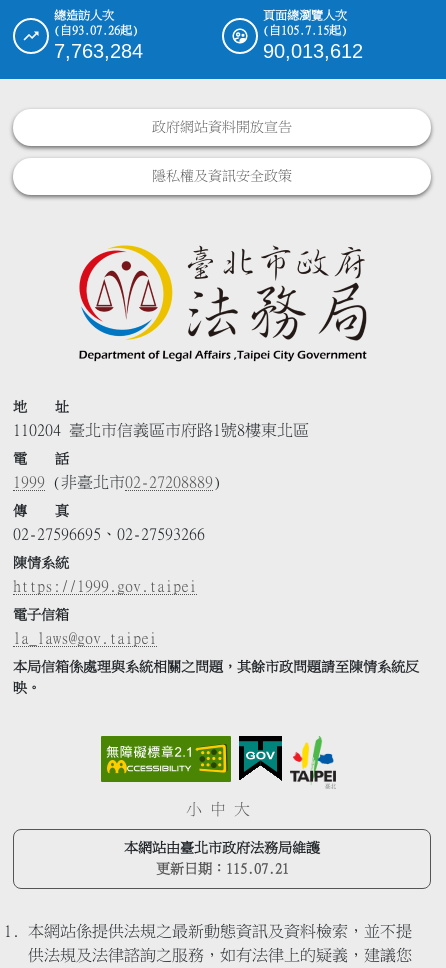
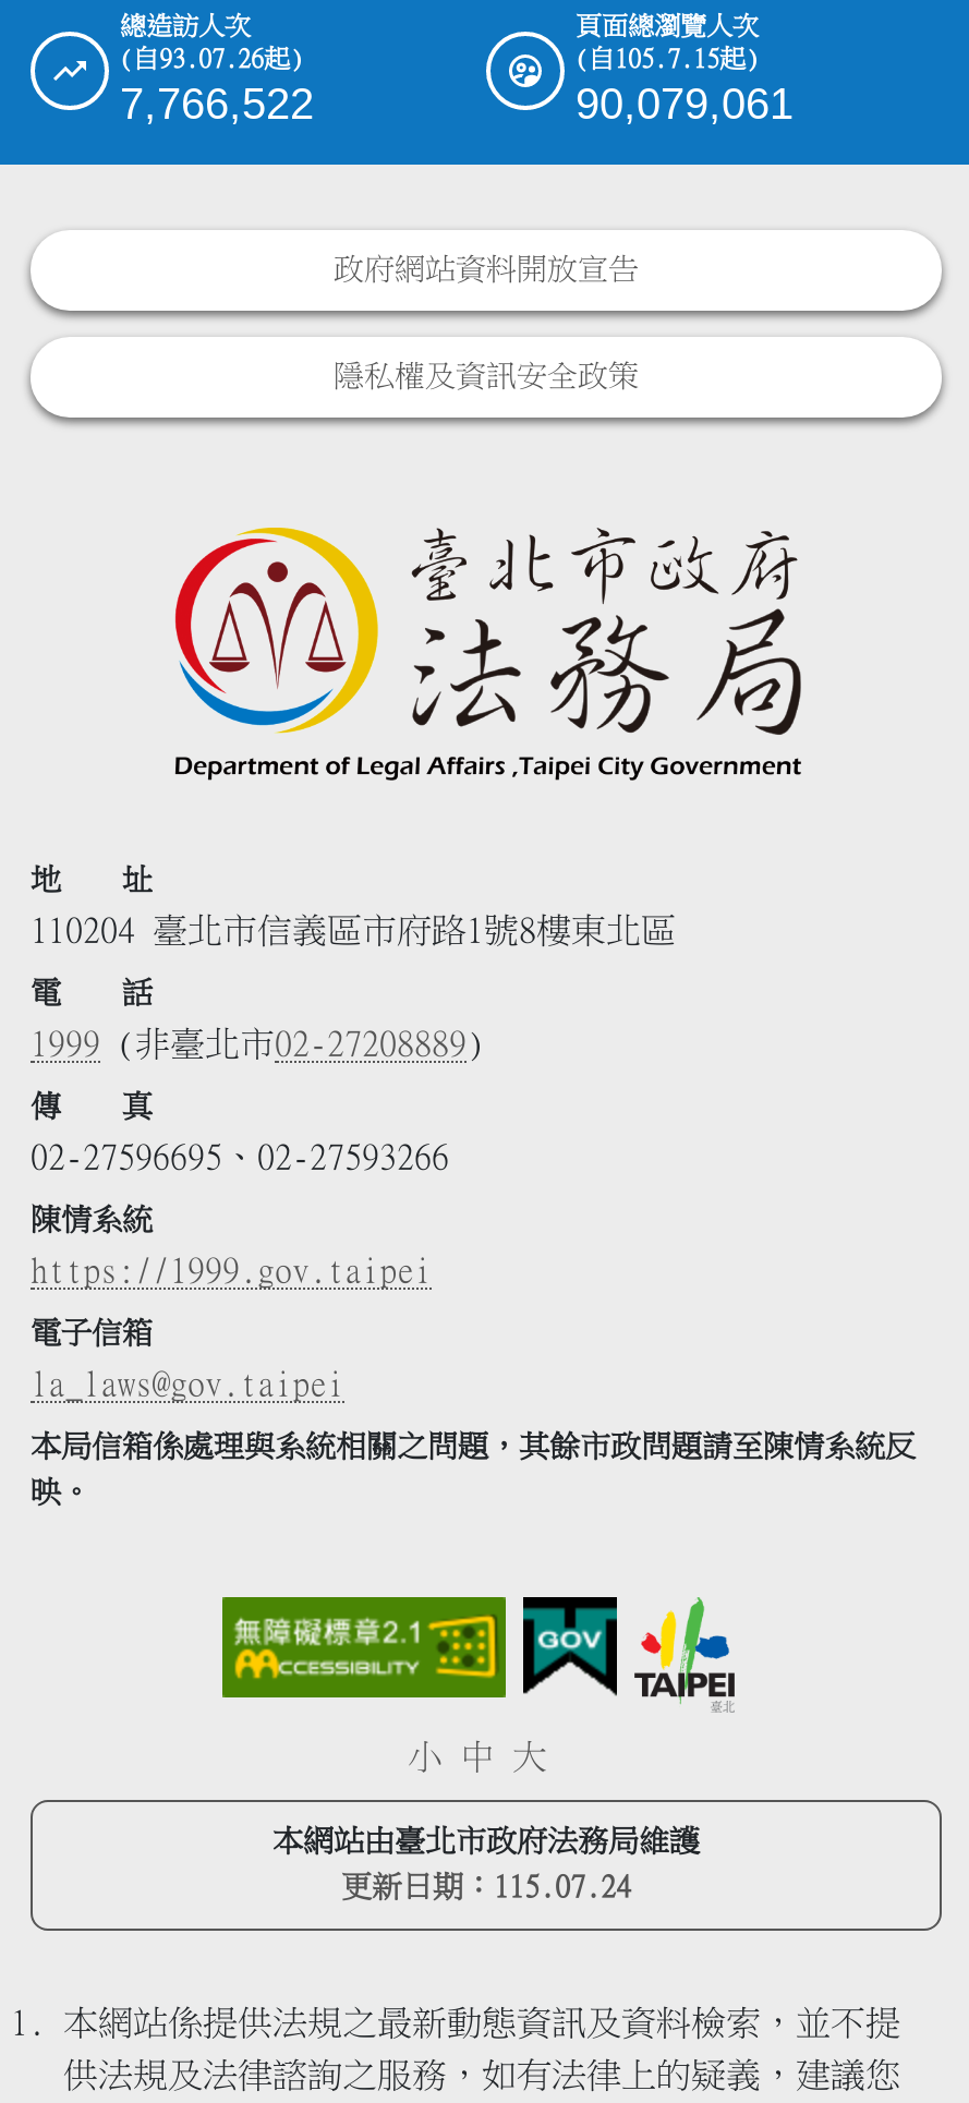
- 7,763,284
+ 7,766,522

- 90,013,612
+ 90,079,061

- 更新日期：115.07.21
+ 更新日期：115.07.24
